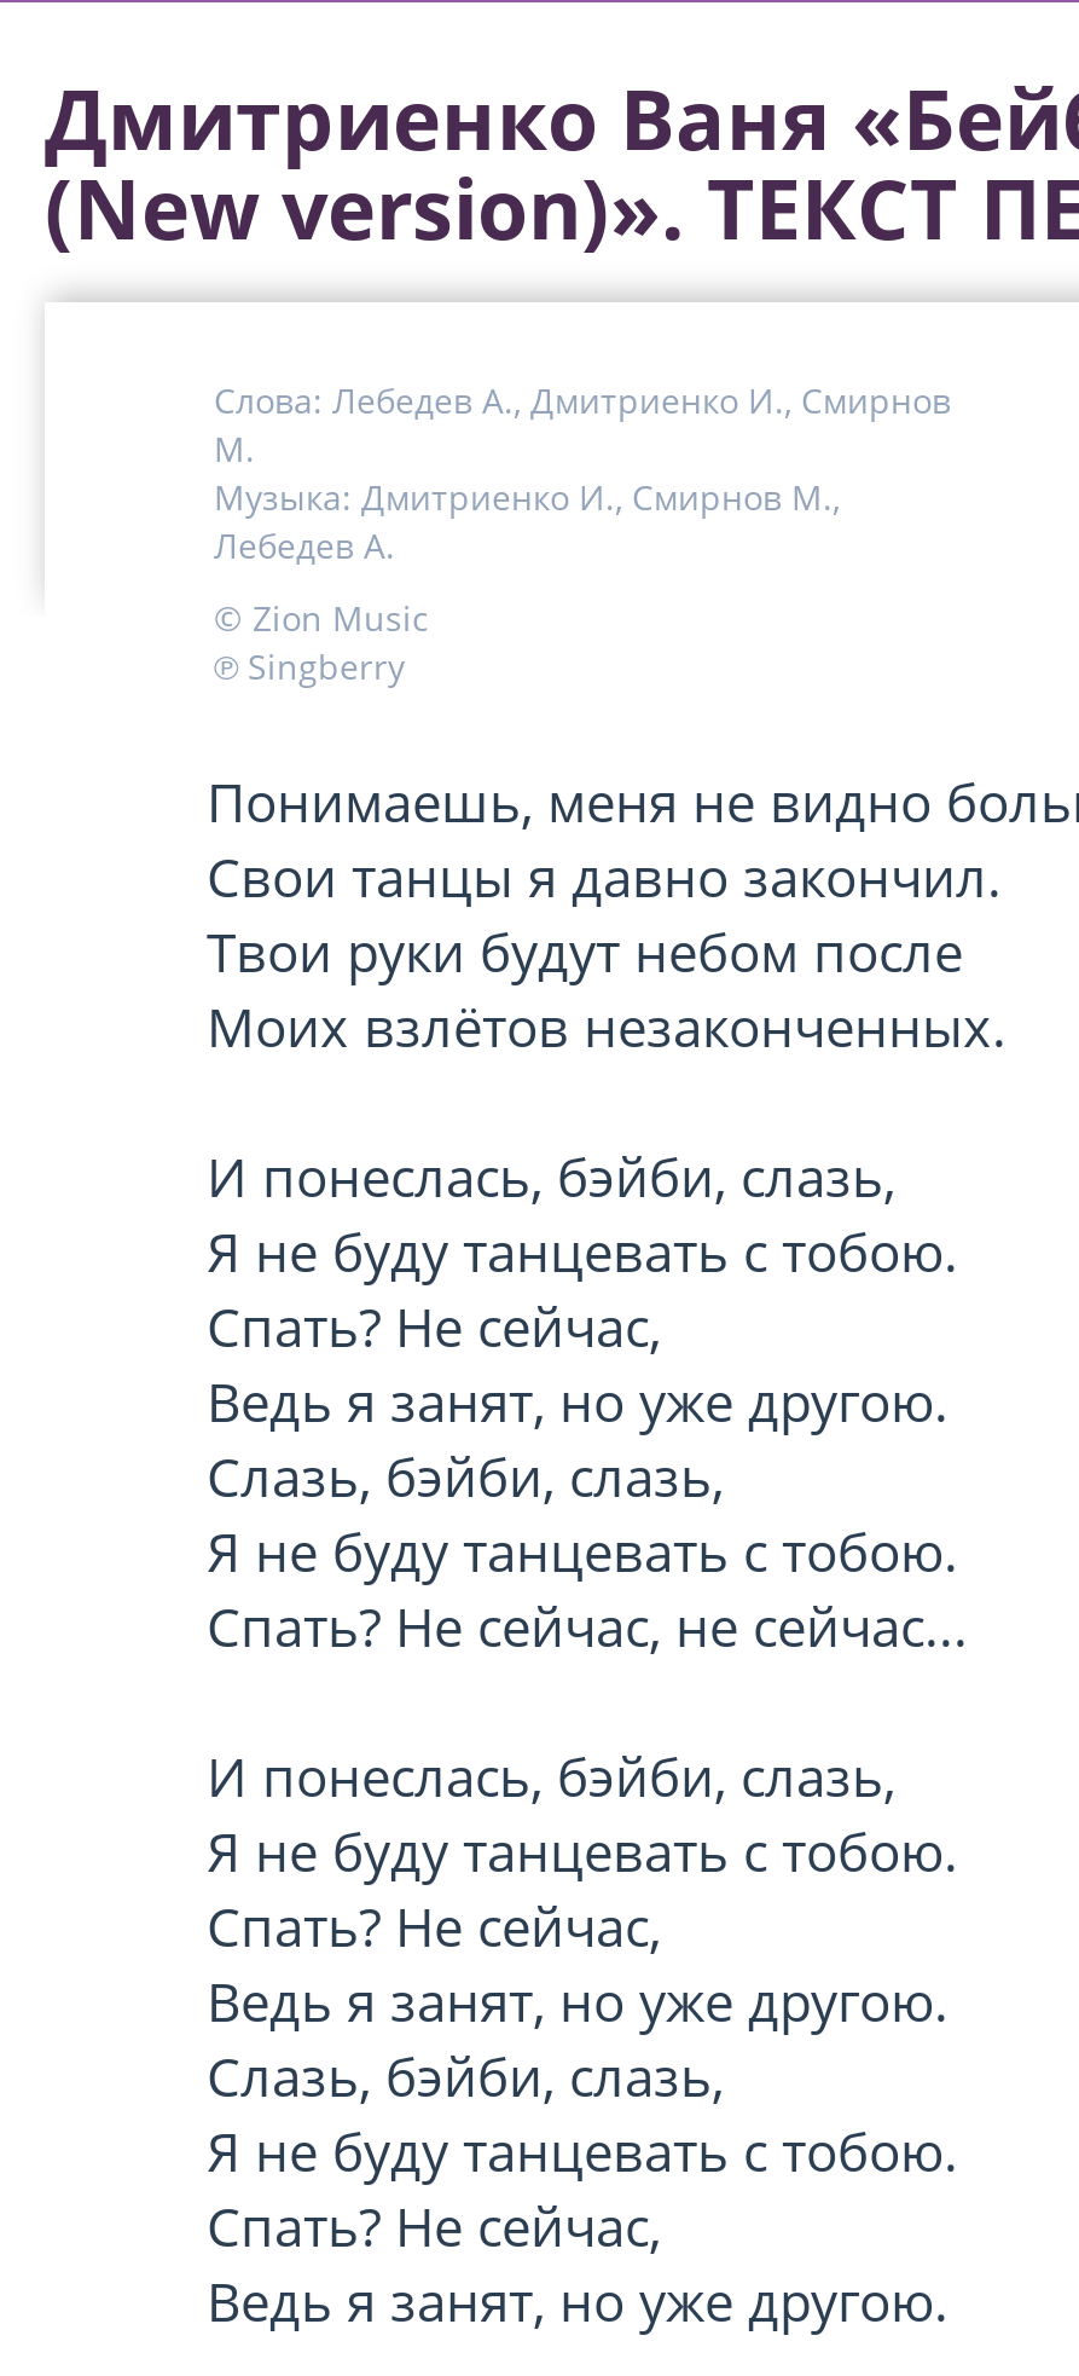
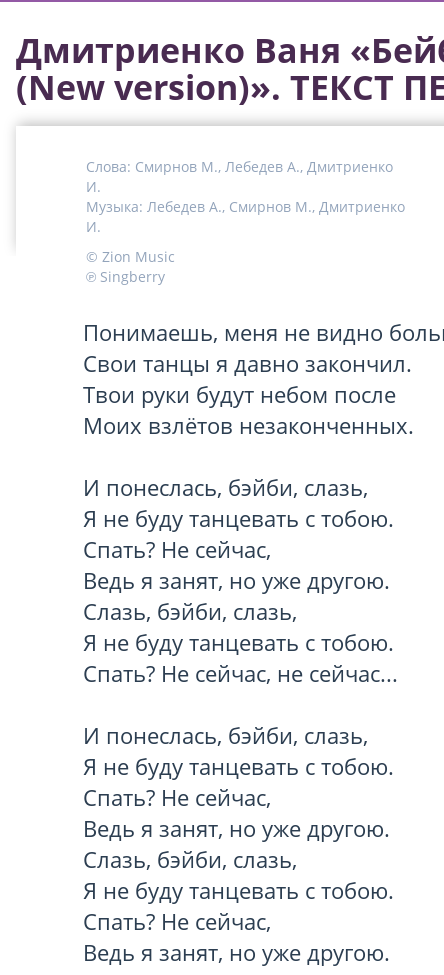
- Слова: Лебедев А., Дмитриенко И., Смирнов
- М.
- Музыка: Дмитриенко И., Смирнов М.,
- Лебедев А.
+ Слова: Смирнов М., Лебедев А., Дмитриенко
+ И.
+ Музыка: Лебедев А., Смирнов М., Дмитриенко
+ И.
